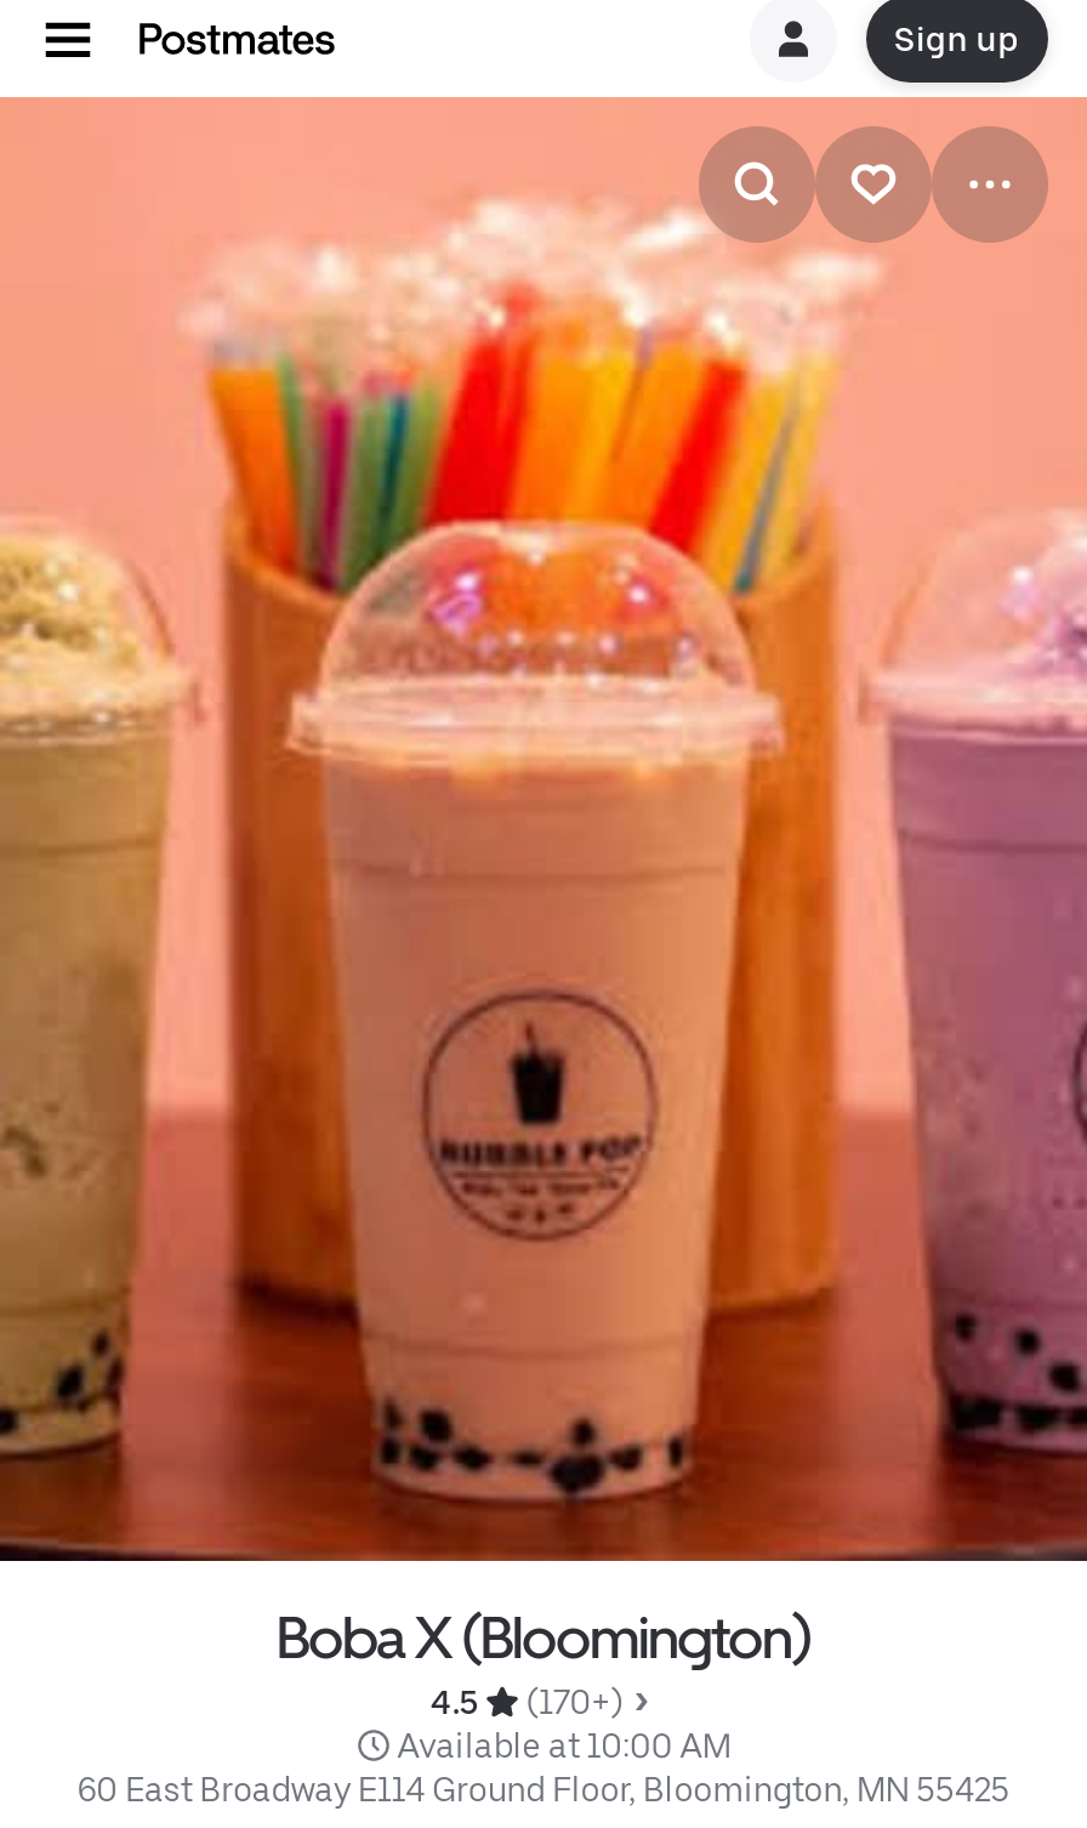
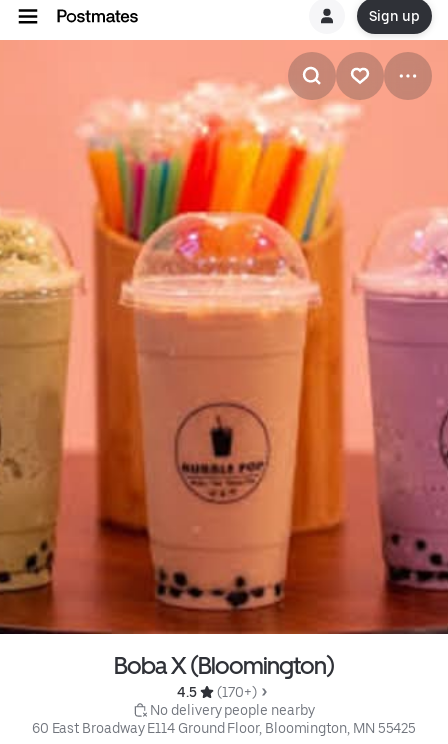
- Available at 10:00 AM
+ No delivery people nearby
